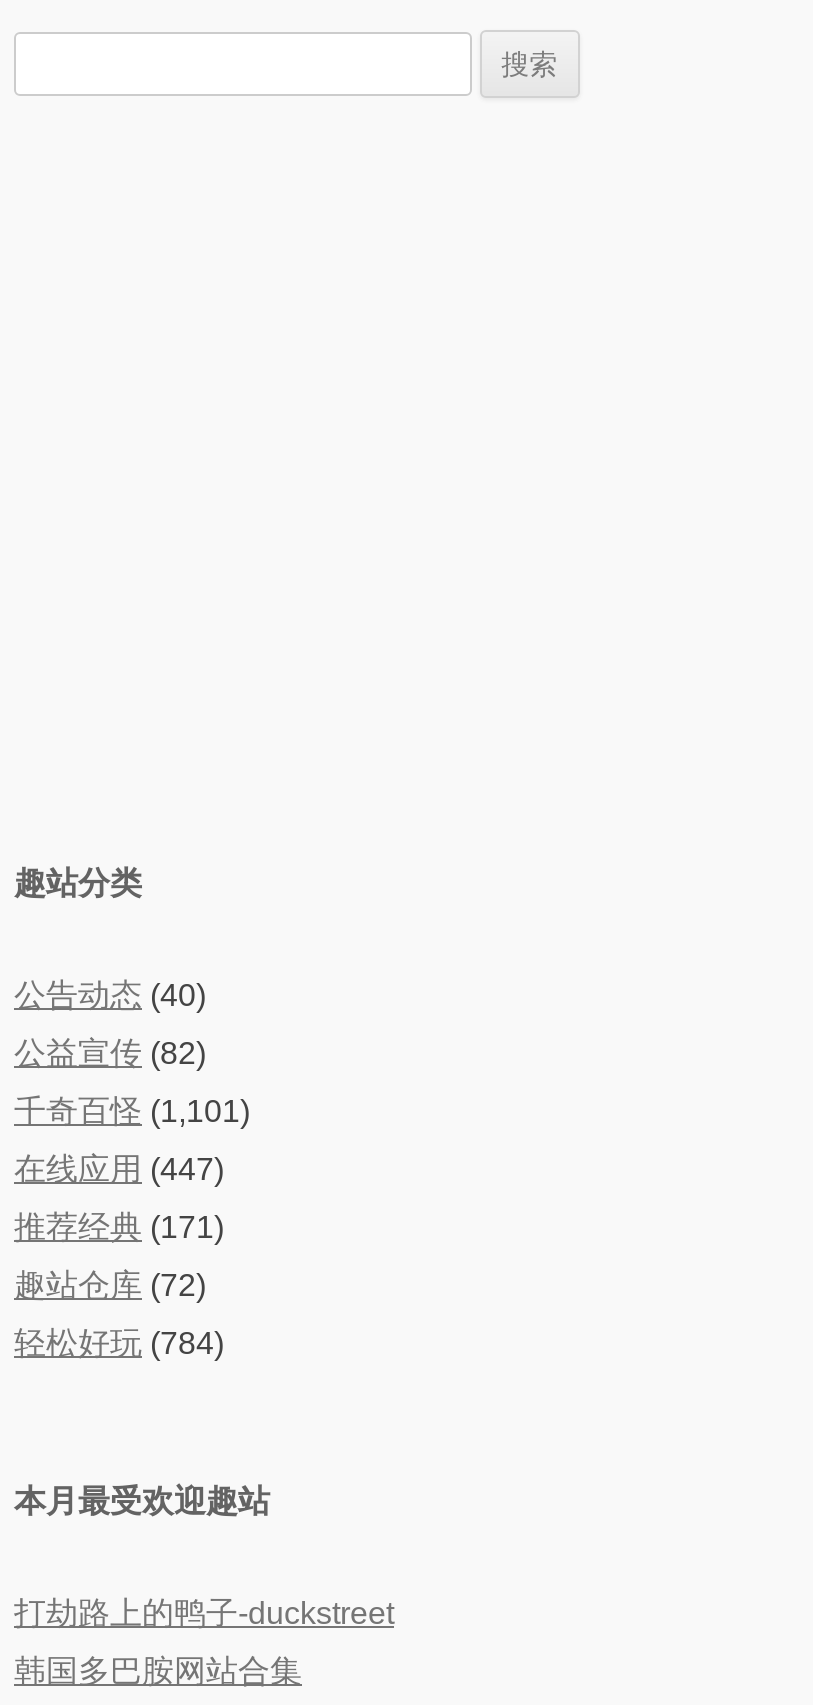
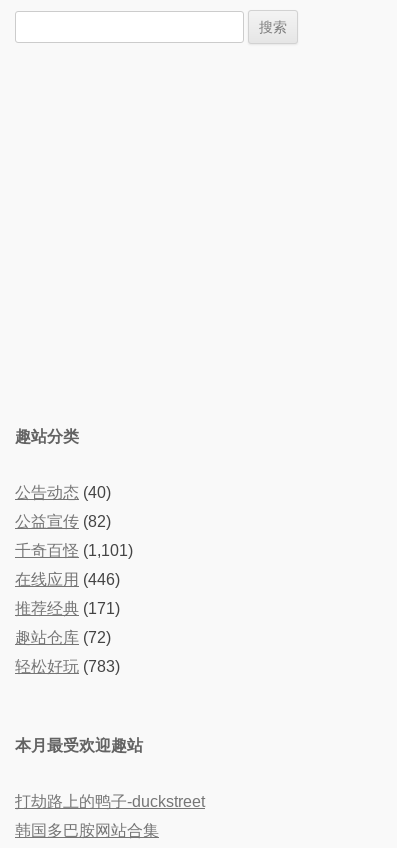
- 在线应用(447)
+ 在线应用(446)

- 轻松好玩(784)
+ 轻松好玩(783)
